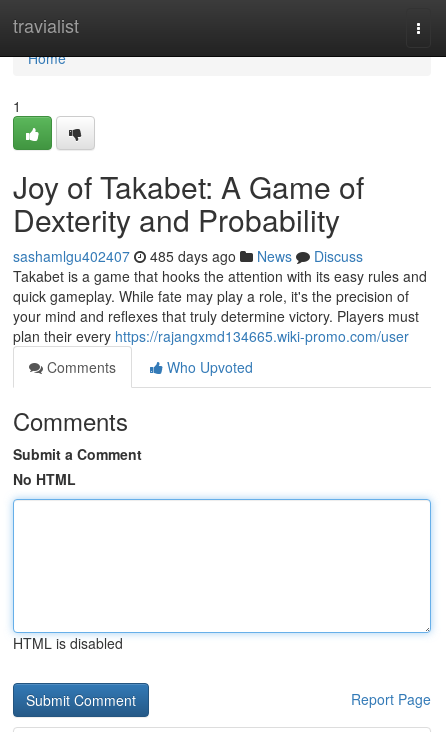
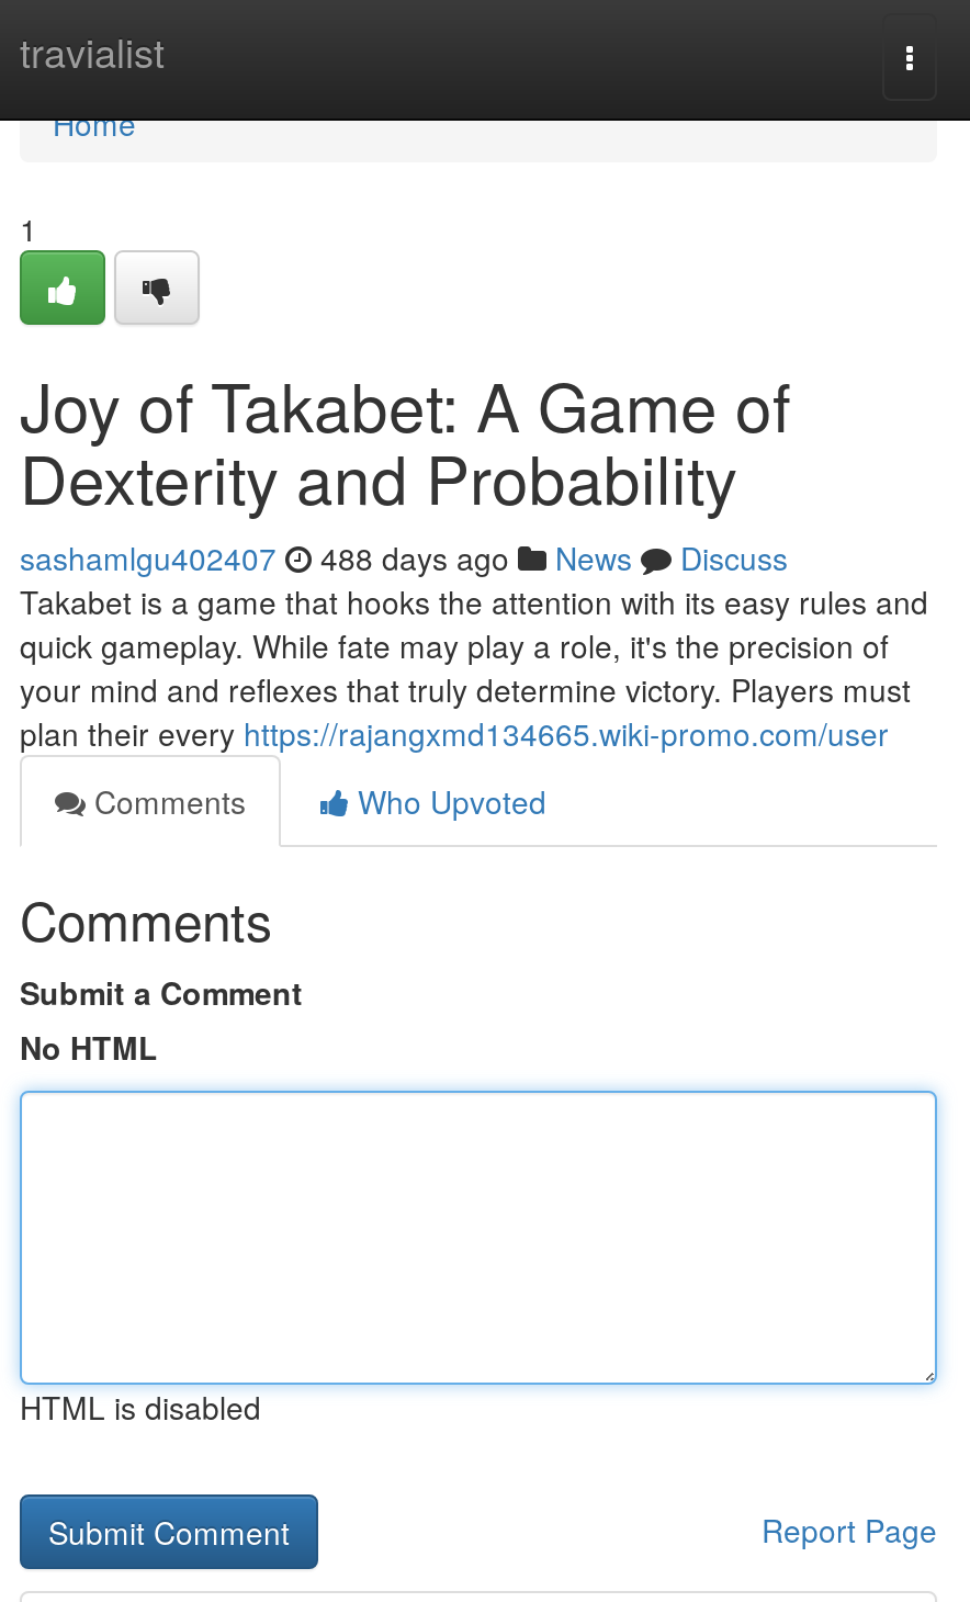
- sashamlgu402407 485 days ago News Discuss
+ sashamlgu402407 488 days ago News Discuss
